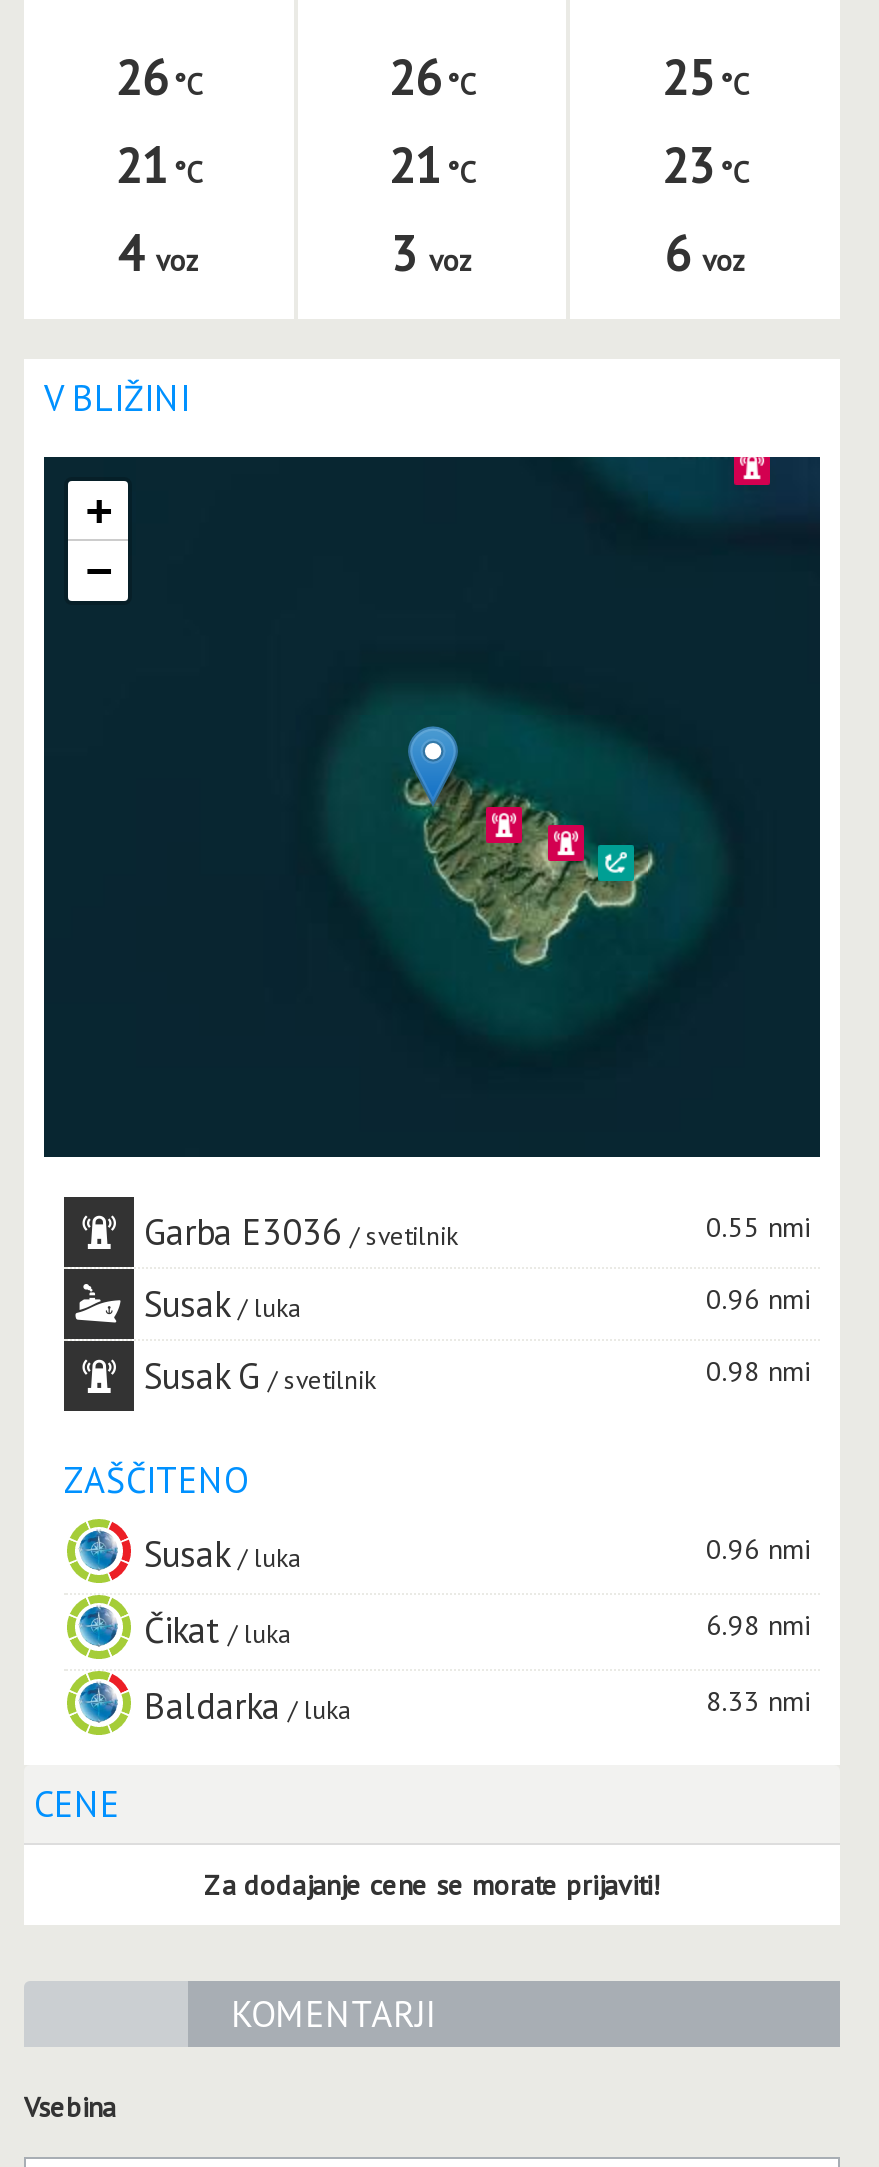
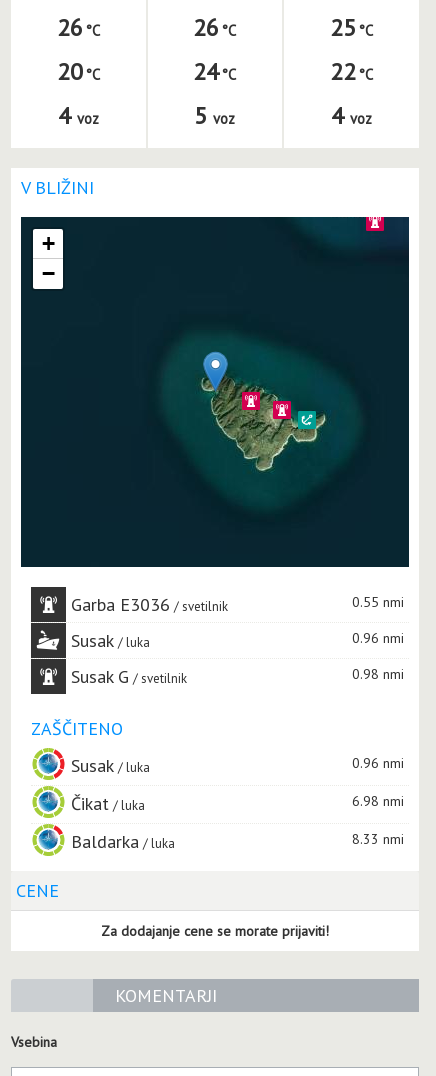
- 21
+ 20

- 21
- 3 voz
+ 24
+ 5 voz

- 23
+ 22

- 6 voz
+ 4 voz
